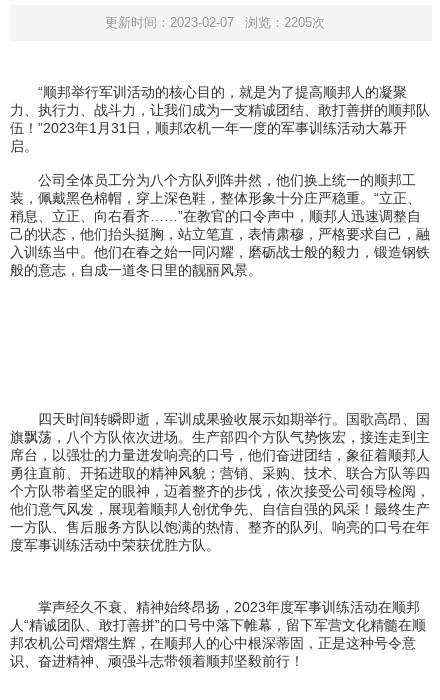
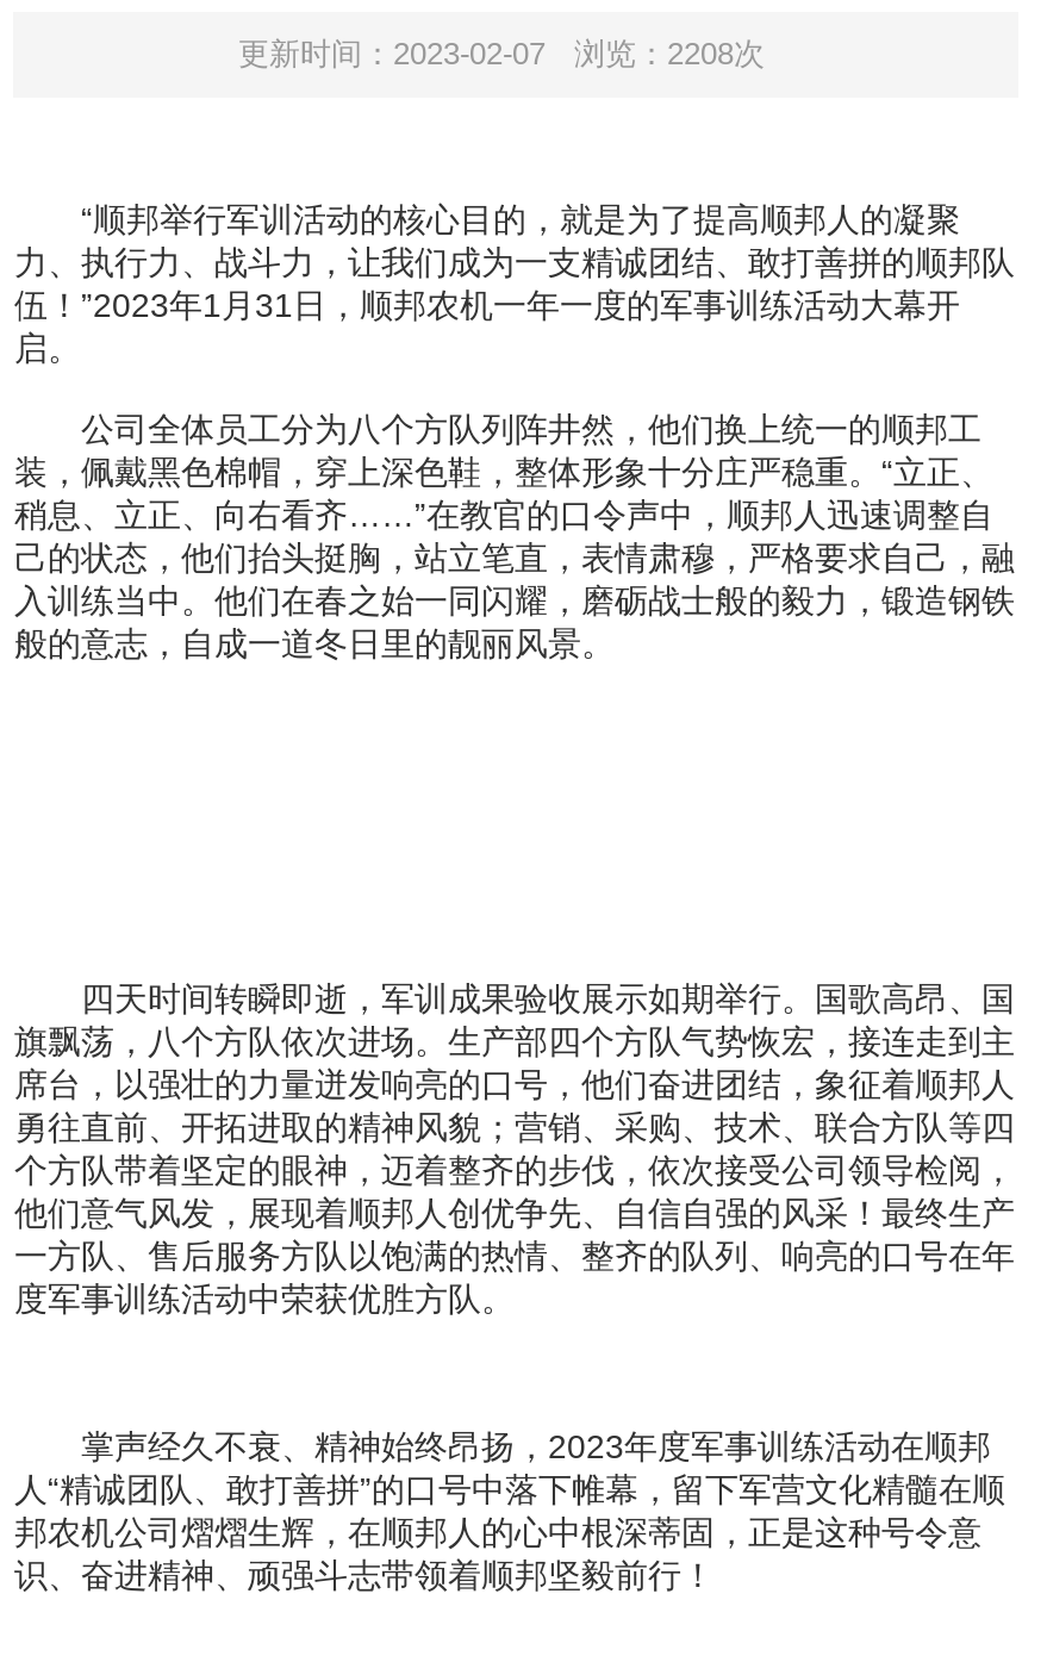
- 更新时间：2023-02-07 浏览：2205次
+ 更新时间：2023-02-07 浏览：2208次
